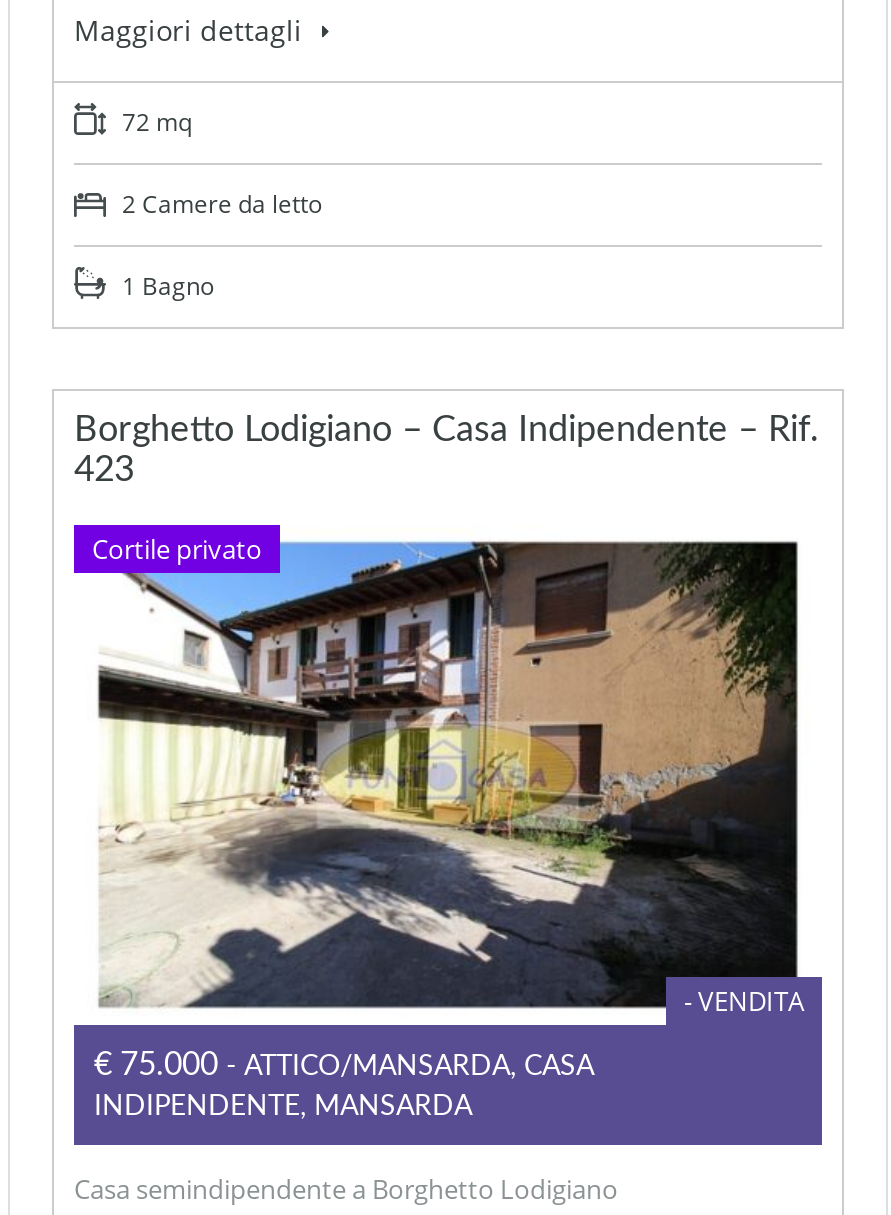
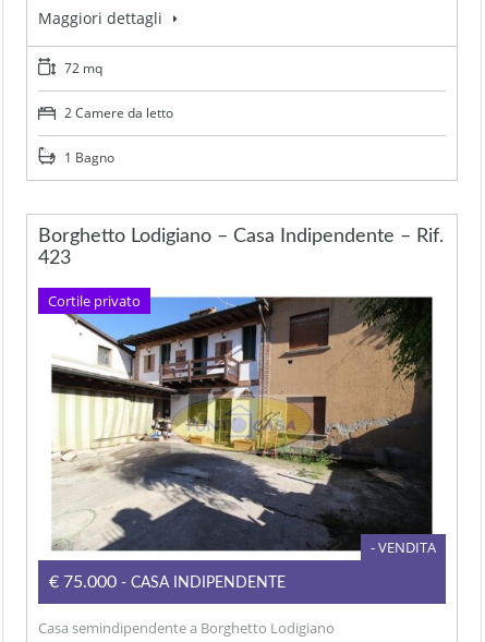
- €75.000 - ATTICO/MANSARDA, CASA
- INDIPENDENTE, MANSARDA
+ €75.000 - CASA INDIPENDENTE
